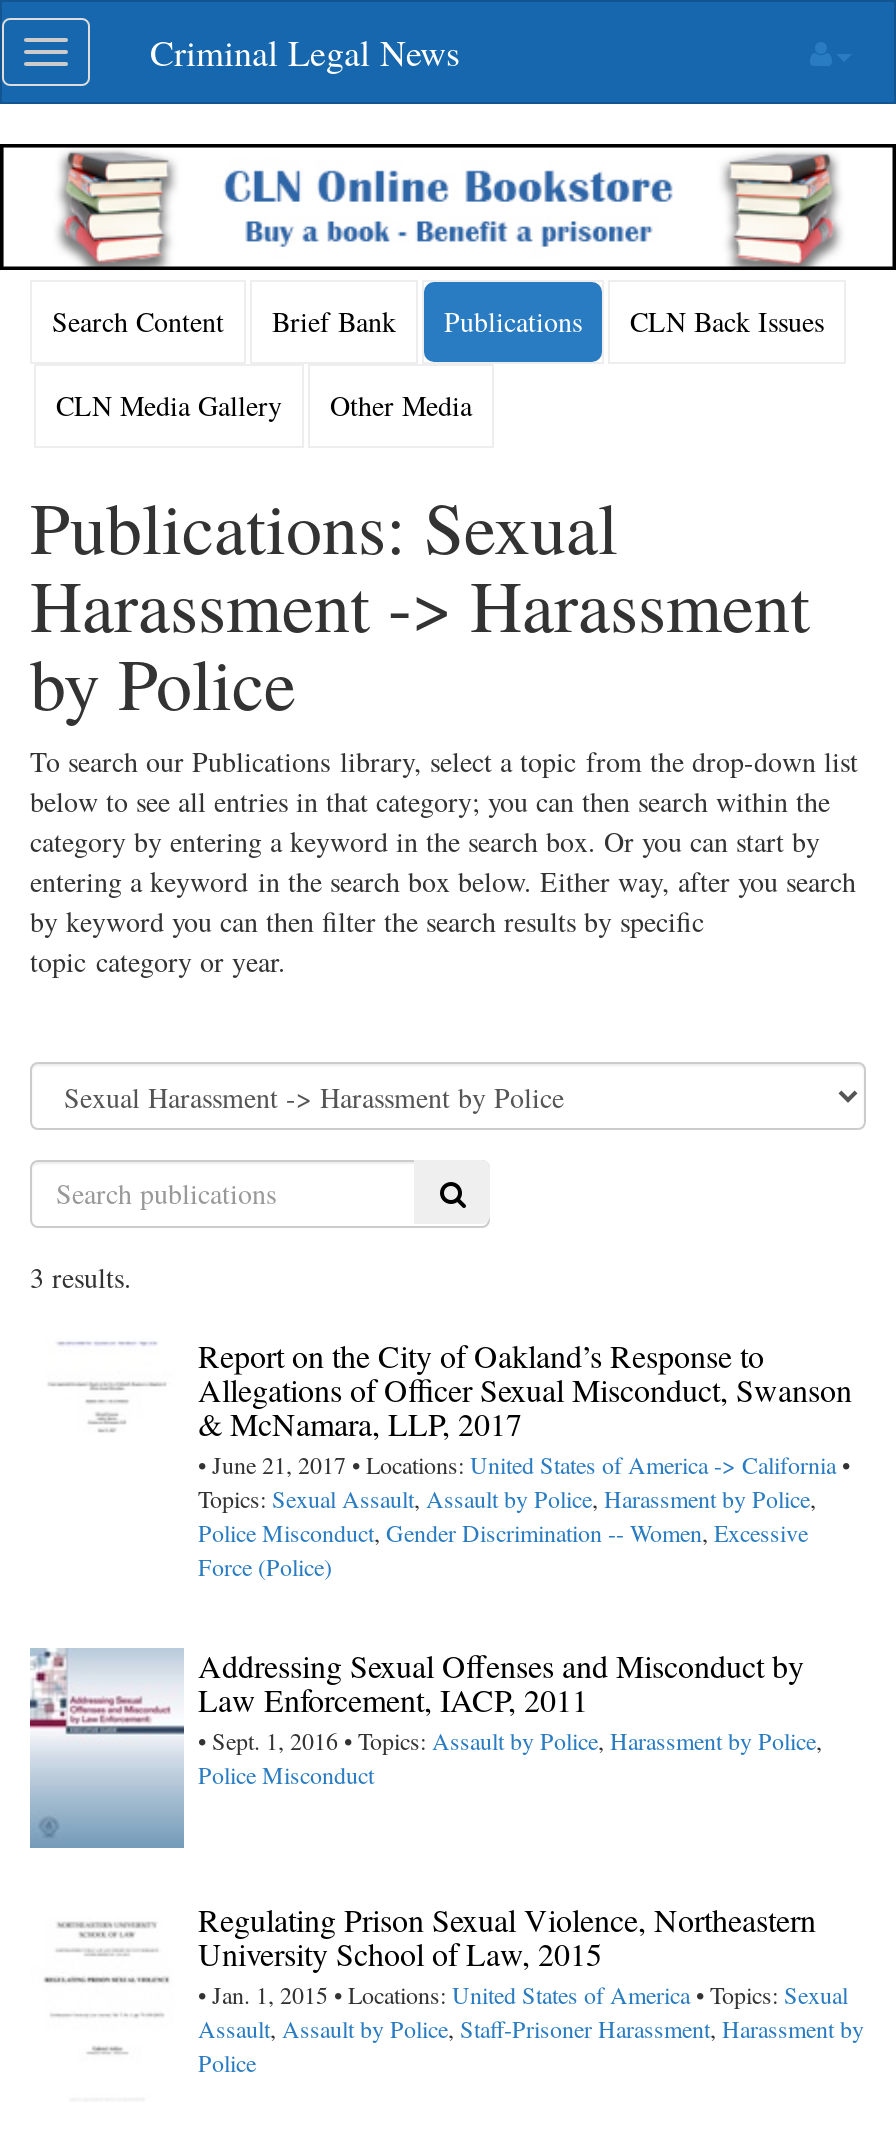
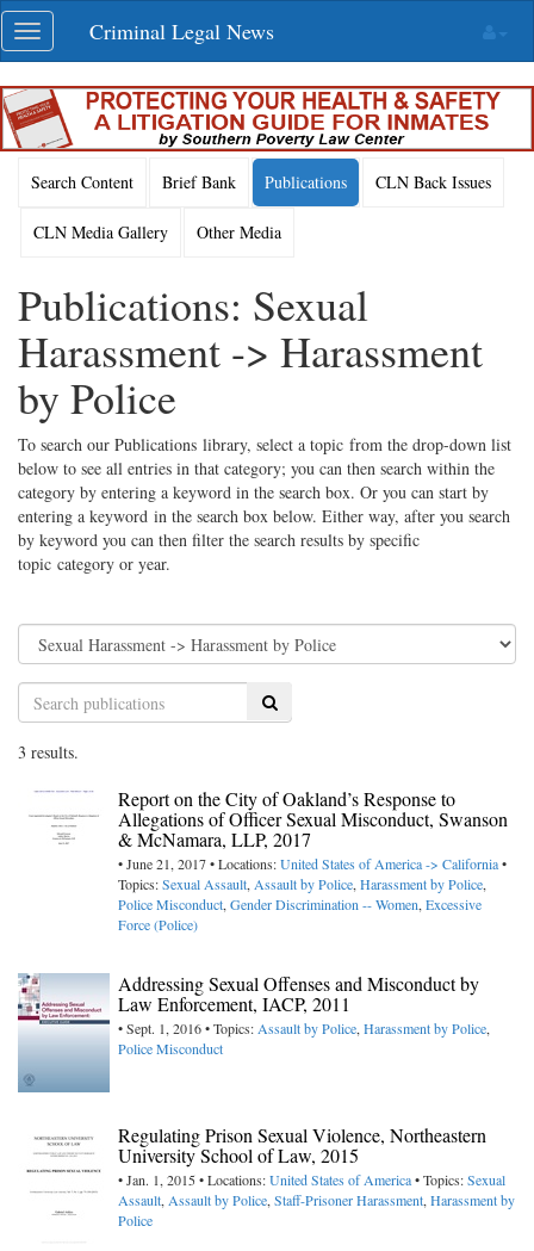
- [image]
+ [image]
